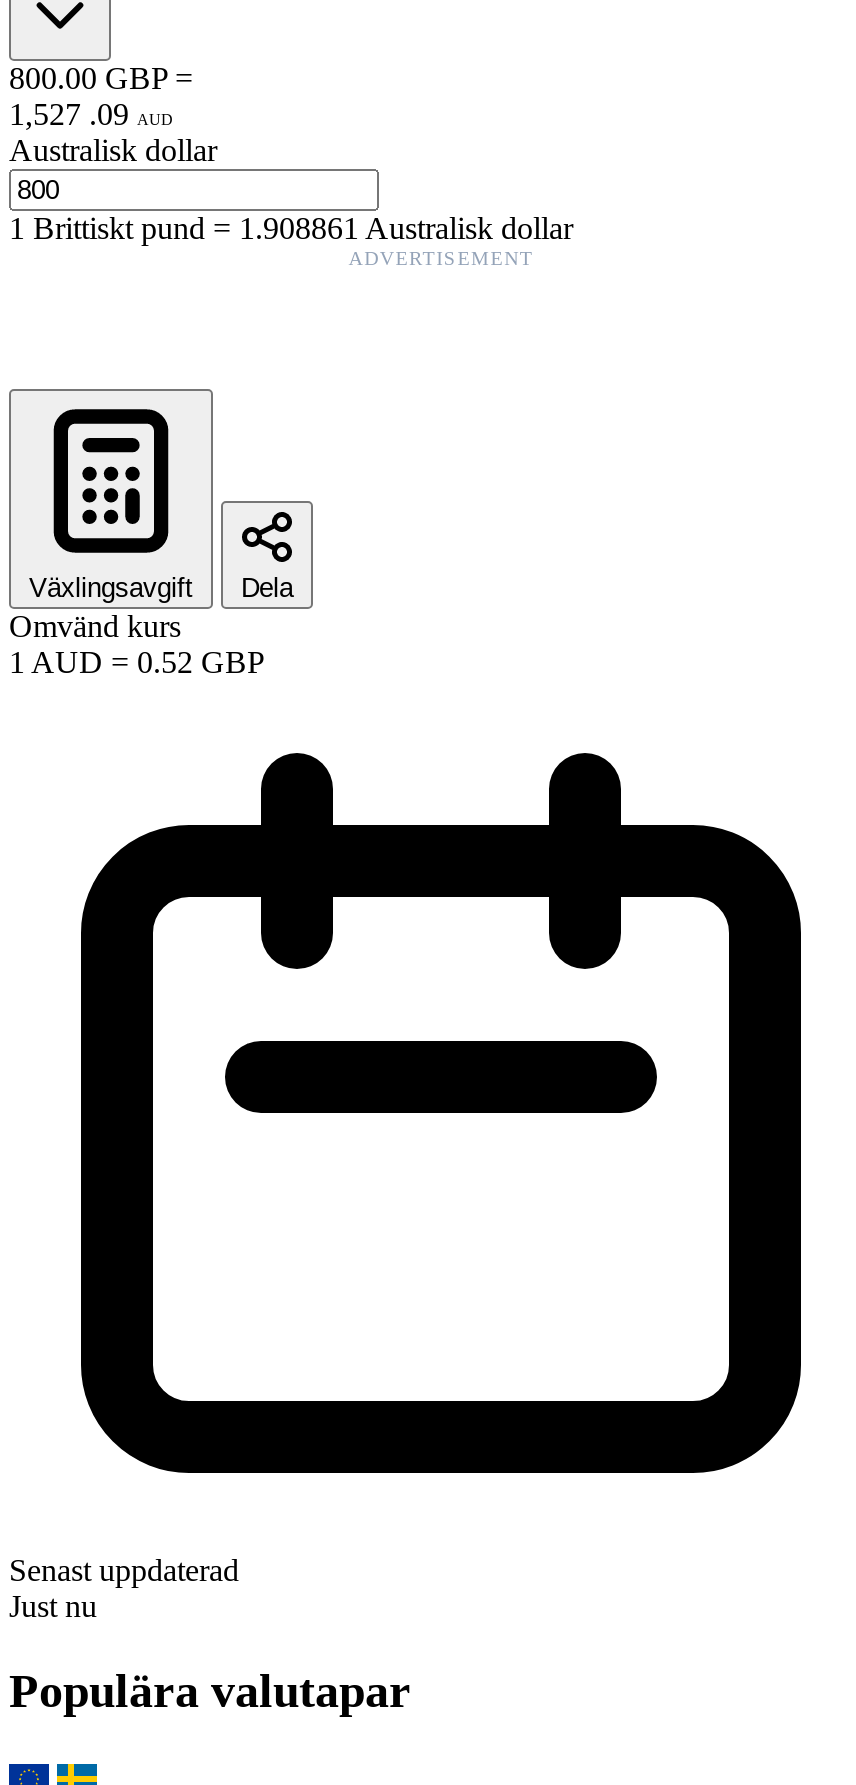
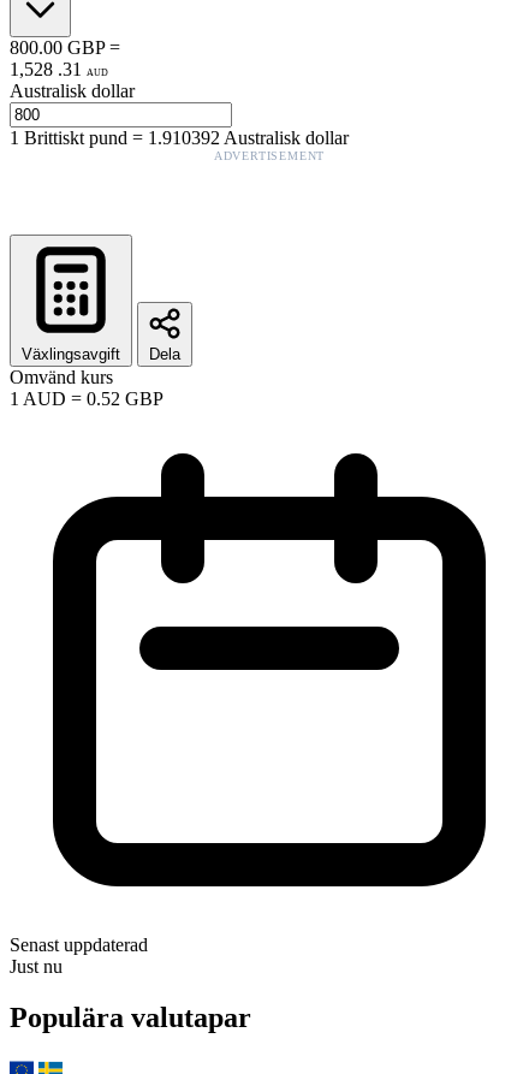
- 1,527 . 09 AUD
+ 1,528 . 31 AUD

- 1Brittiskt pund=1.908861 Australisk dollar
+ 1Brittiskt pund=1.910392 Australisk dollar
